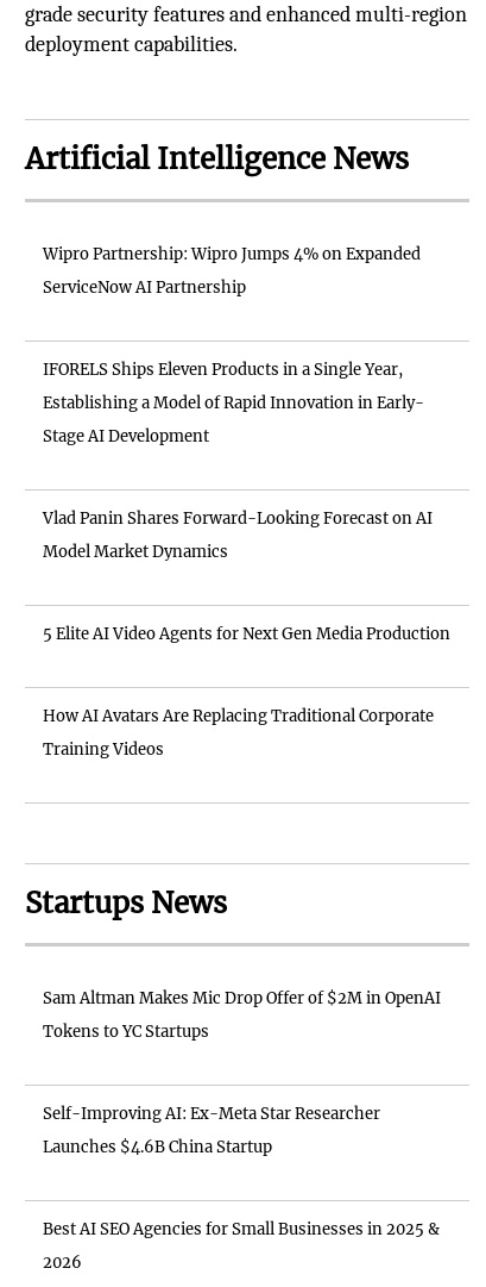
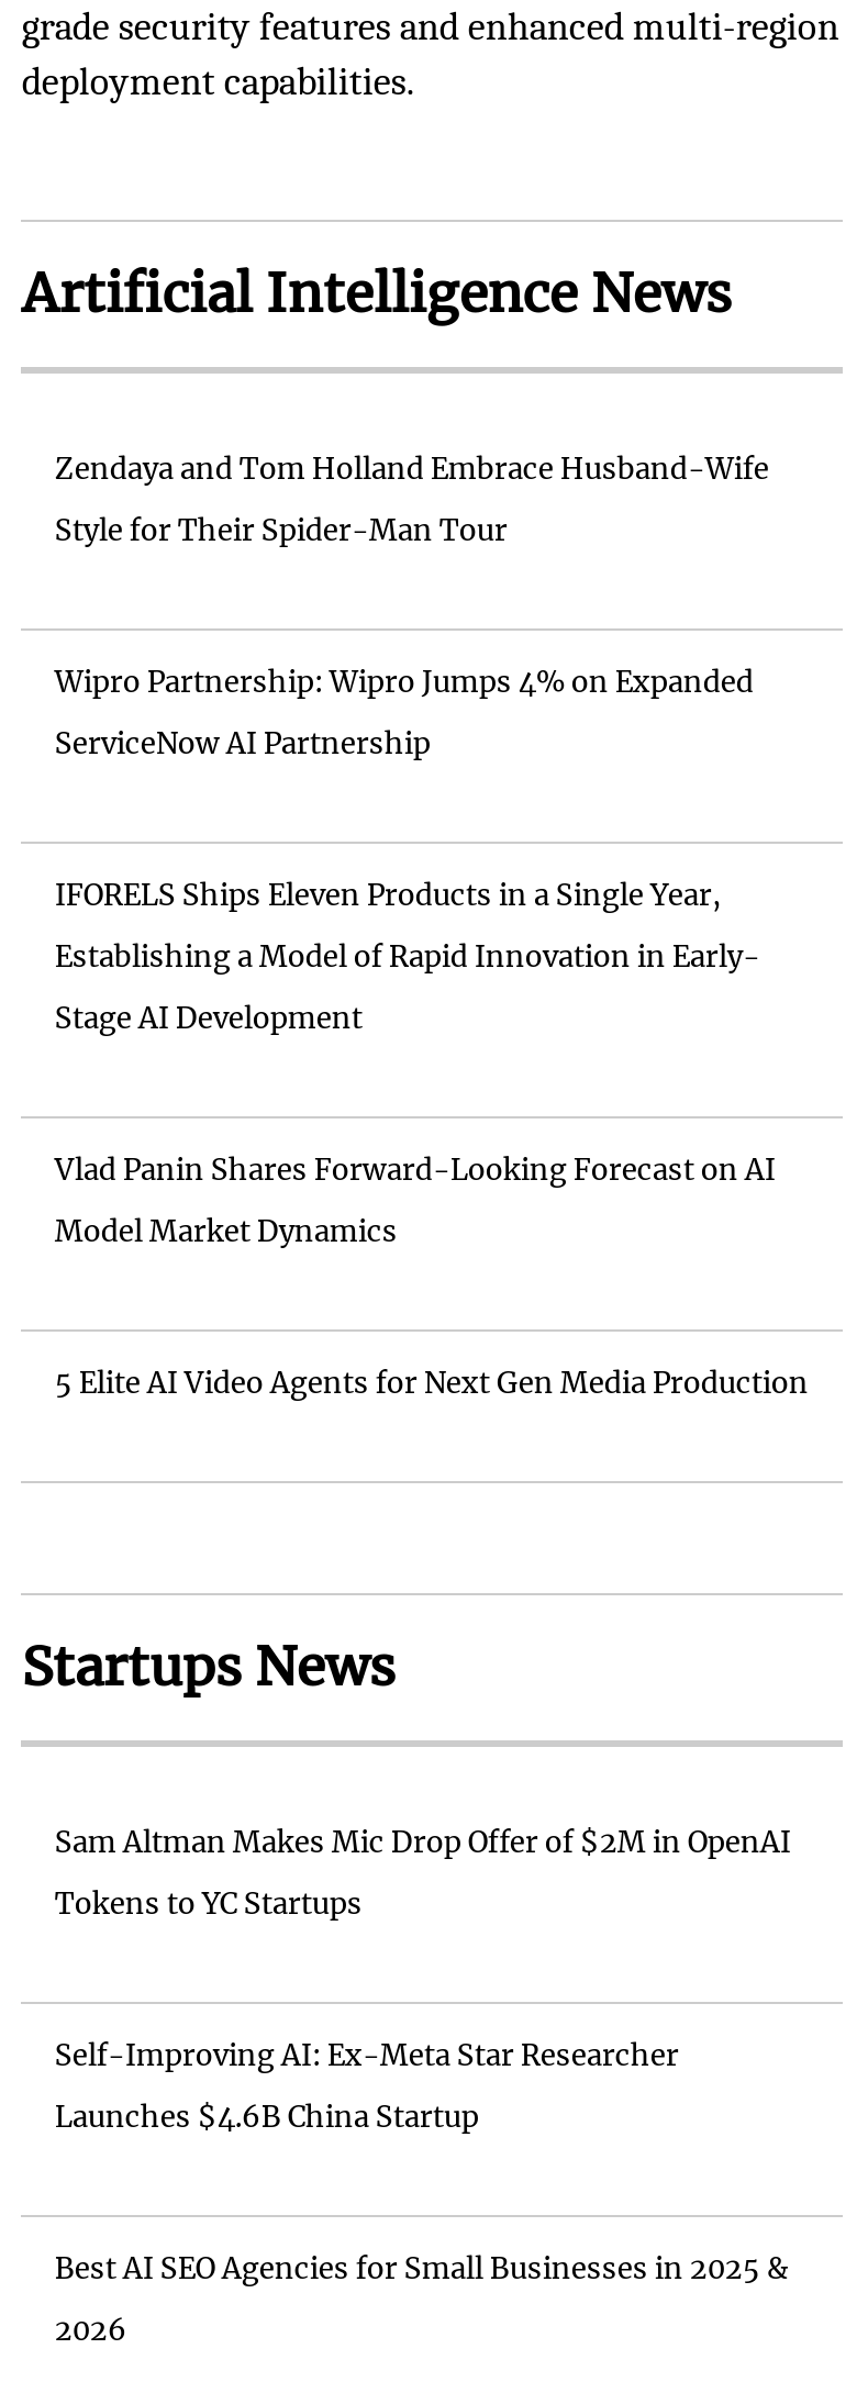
+ Zendaya and Tom Holland Embrace Husband-Wife
+ Style for Their Spider-Man Tour

moved down: Wipro Partnership: Wipro Jumps 4% on Expanded | ServiceNow AI Partnership | IFORELS Ships Eleven Products in a Single Year, | Establishing a Model of Rapid Innovation in Early- | Stage AI Development | Vlad Panin Shares Forward-Looking Forecast on AI | Model Market Dynamics | 5 Elite AI Video Agents for Next Gen Media Production

- How AI Avatars Are Replacing Traditional Corporate
- Training Videos
